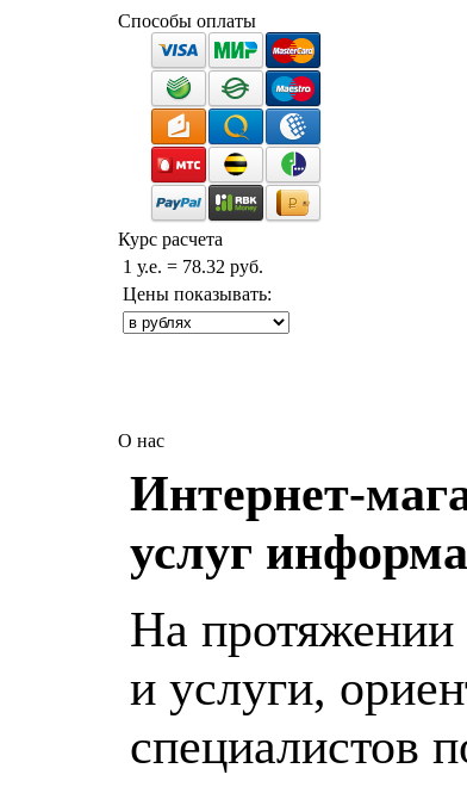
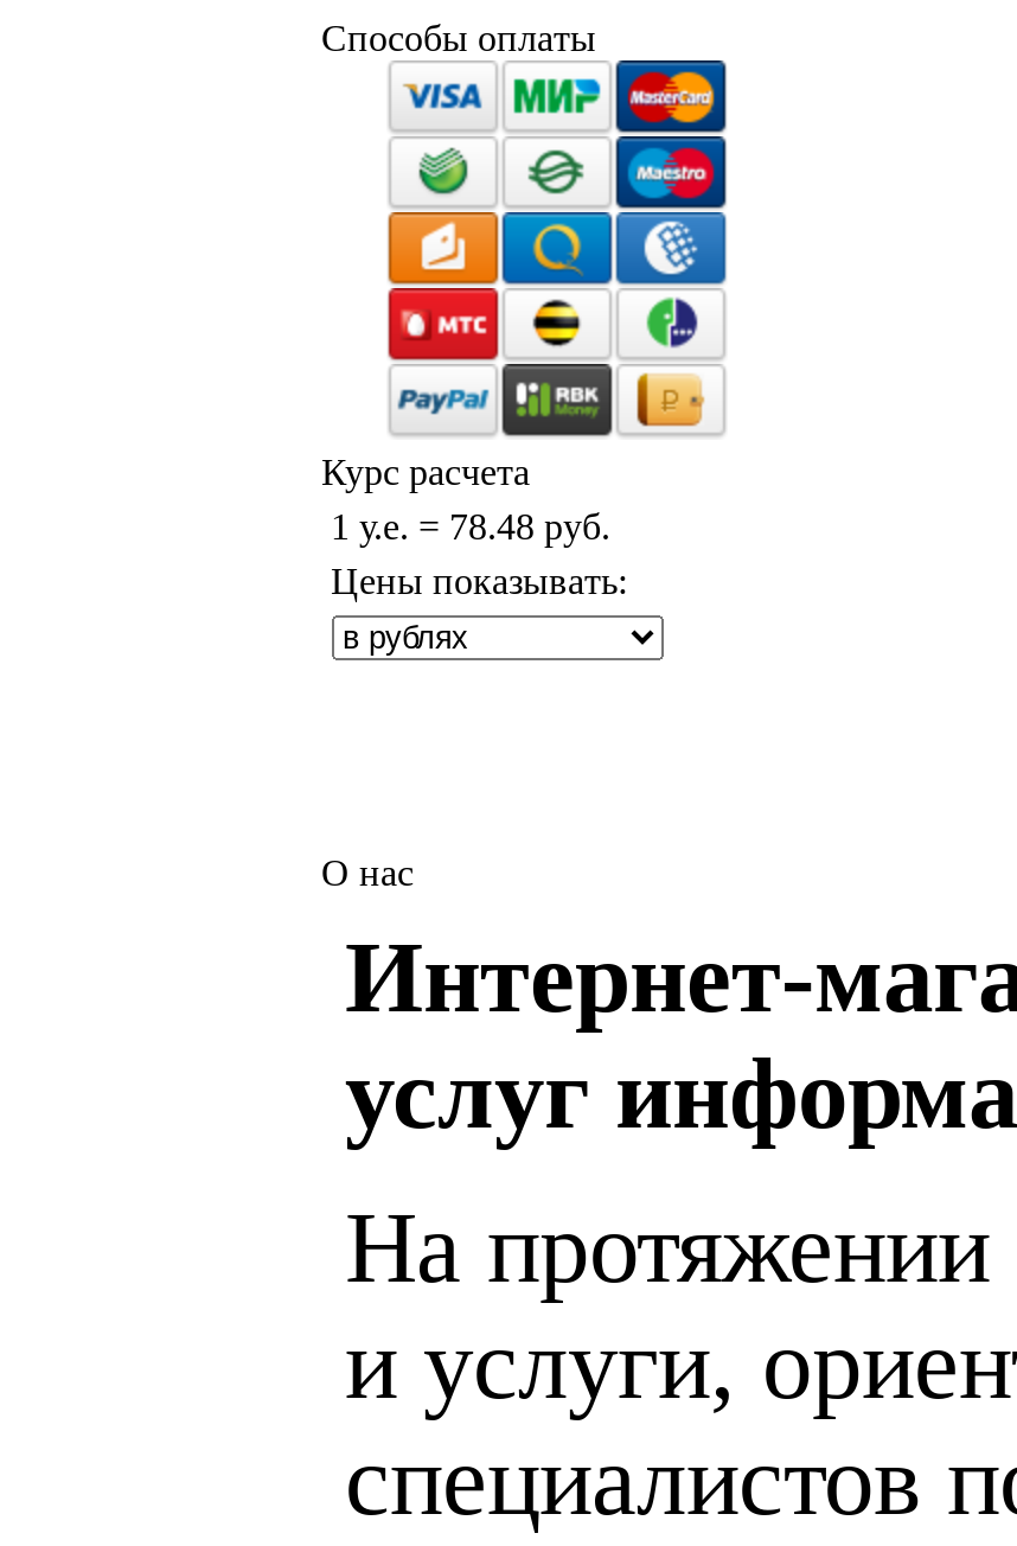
- 1 у.е. = 78.32 руб.
+ 1 у.е. = 78.48 руб.
